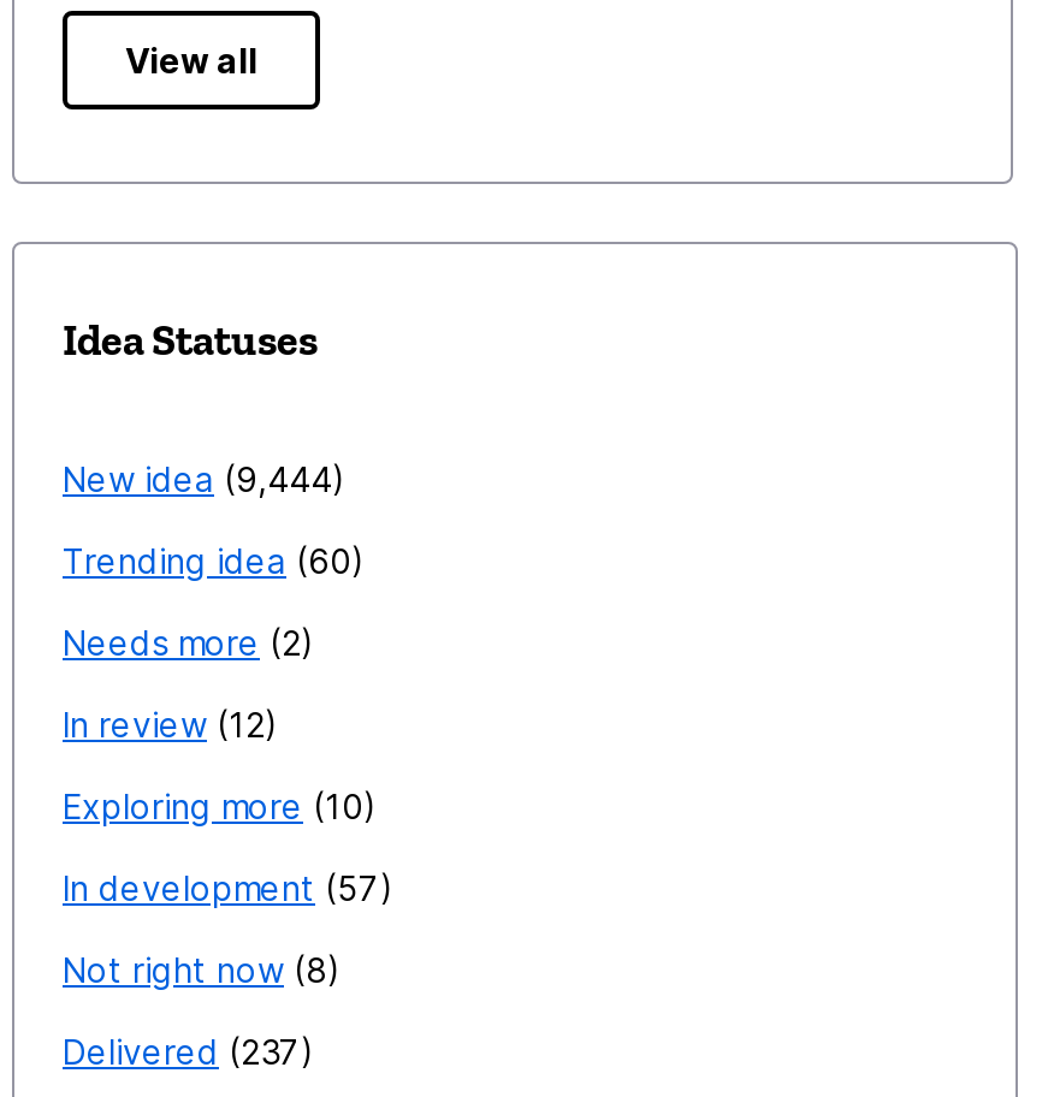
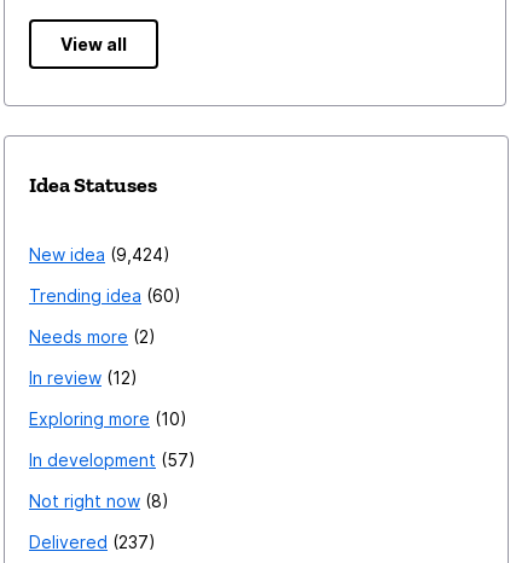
- New idea 9,444
+ New idea 9,424
